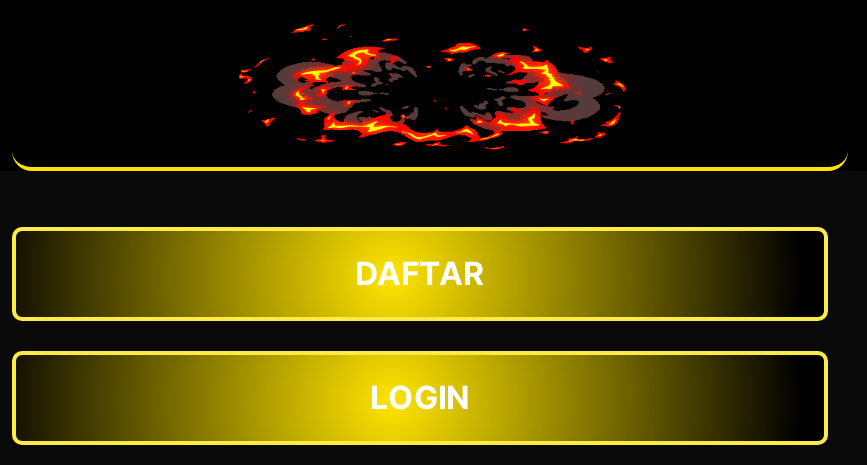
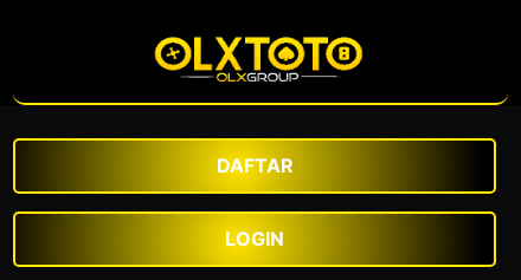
- [image]
+ [image]

moved down: [image]

moved up: [image]
